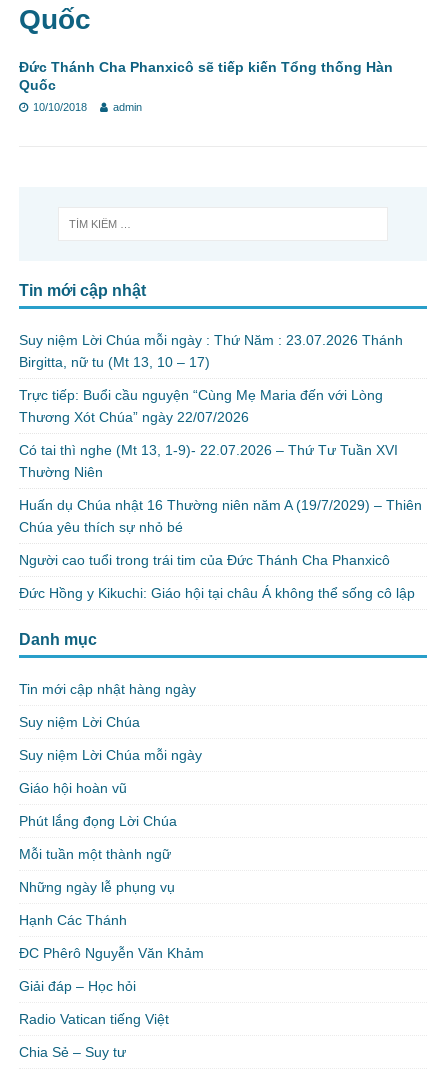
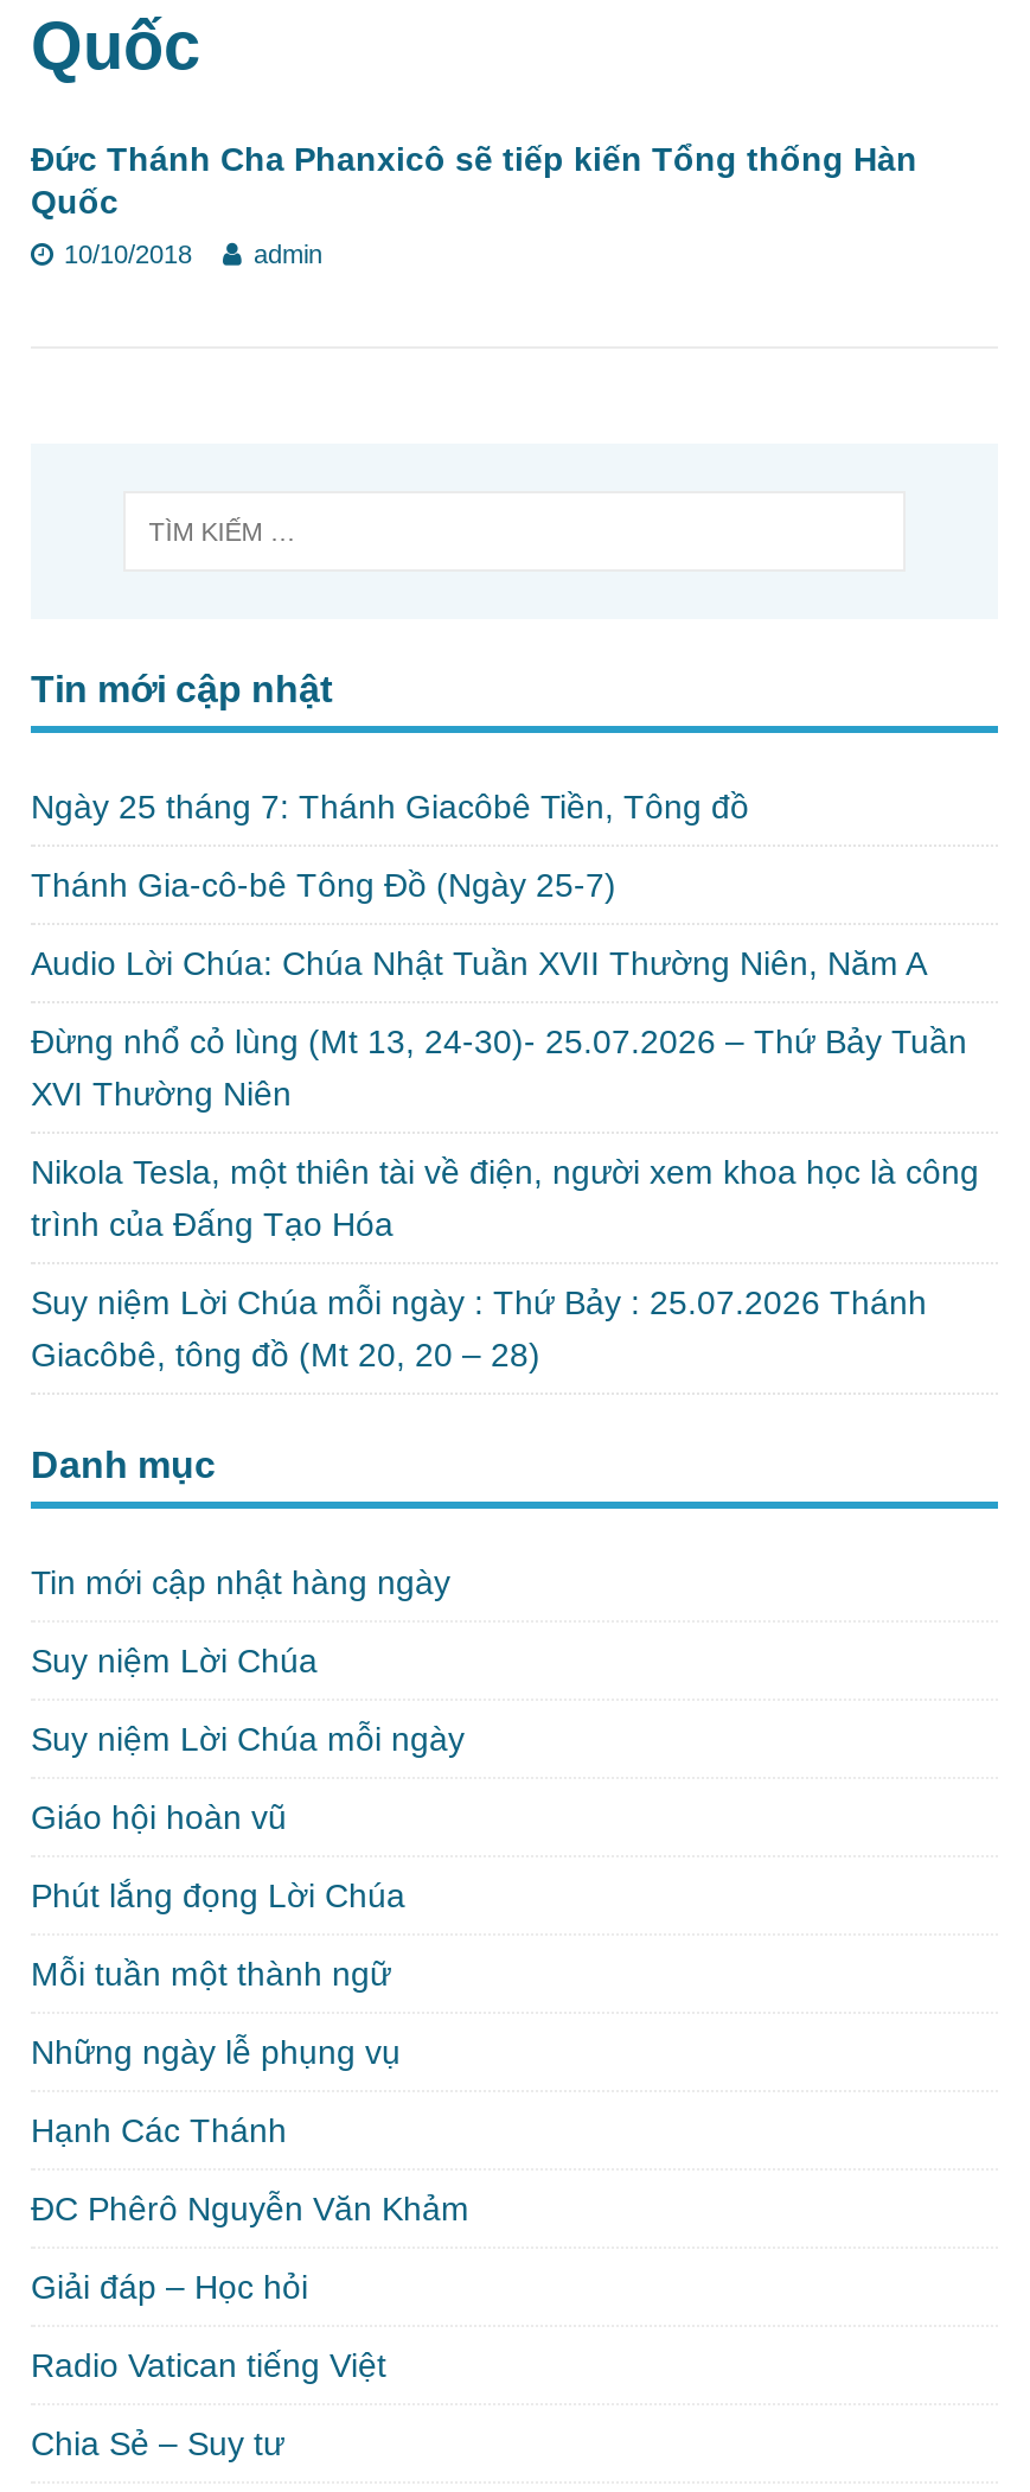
- Suy niệm Lời Chúa mỗi ngày : Thứ Năm : 23.07.2026 Thánh
- Birgitta, nữ tu (Mt 13, 10 – 17)
+ Ngày 25 tháng 7: Thánh Giacôbê Tiền, Tông đồ

- Trực tiếp: Buổi cầu nguyện “Cùng Mẹ Maria đến với Lòng
- Thương Xót Chúa” ngày 22/07/2026
+ Thánh Gia-cô-bê Tông Đồ (Ngày 25-7)

- Có tai thì nghe (Mt 13, 1-9)- 22.07.2026 – Thứ Tư Tuần XVI
- Thường Niên
+ Audio Lời Chúa: Chúa Nhật Tuần XVII Thường Niên, Năm A

- Huấn dụ Chúa nhật 16 Thường niên năm A (19/7/2029) – Thiên
- Chúa yêu thích sự nhỏ bé
+ Đừng nhổ cỏ lùng (Mt 13, 24-30)- 25.07.2026 – Thứ Bảy Tuần
+ XVI Thường Niên

- Người cao tuổi trong trái tim của Đức Thánh Cha Phanxicô
+ Nikola Tesla, một thiên tài về điện, người xem khoa học là công
+ trình của Đấng Tạo Hóa

- Đức Hồng y Kikuchi: Giáo hội tại châu Á không thể sống cô lập
+ Suy niệm Lời Chúa mỗi ngày : Thứ Bảy : 25.07.2026 Thánh
+ Giacôbê, tông đồ (Mt 20, 20 – 28)
